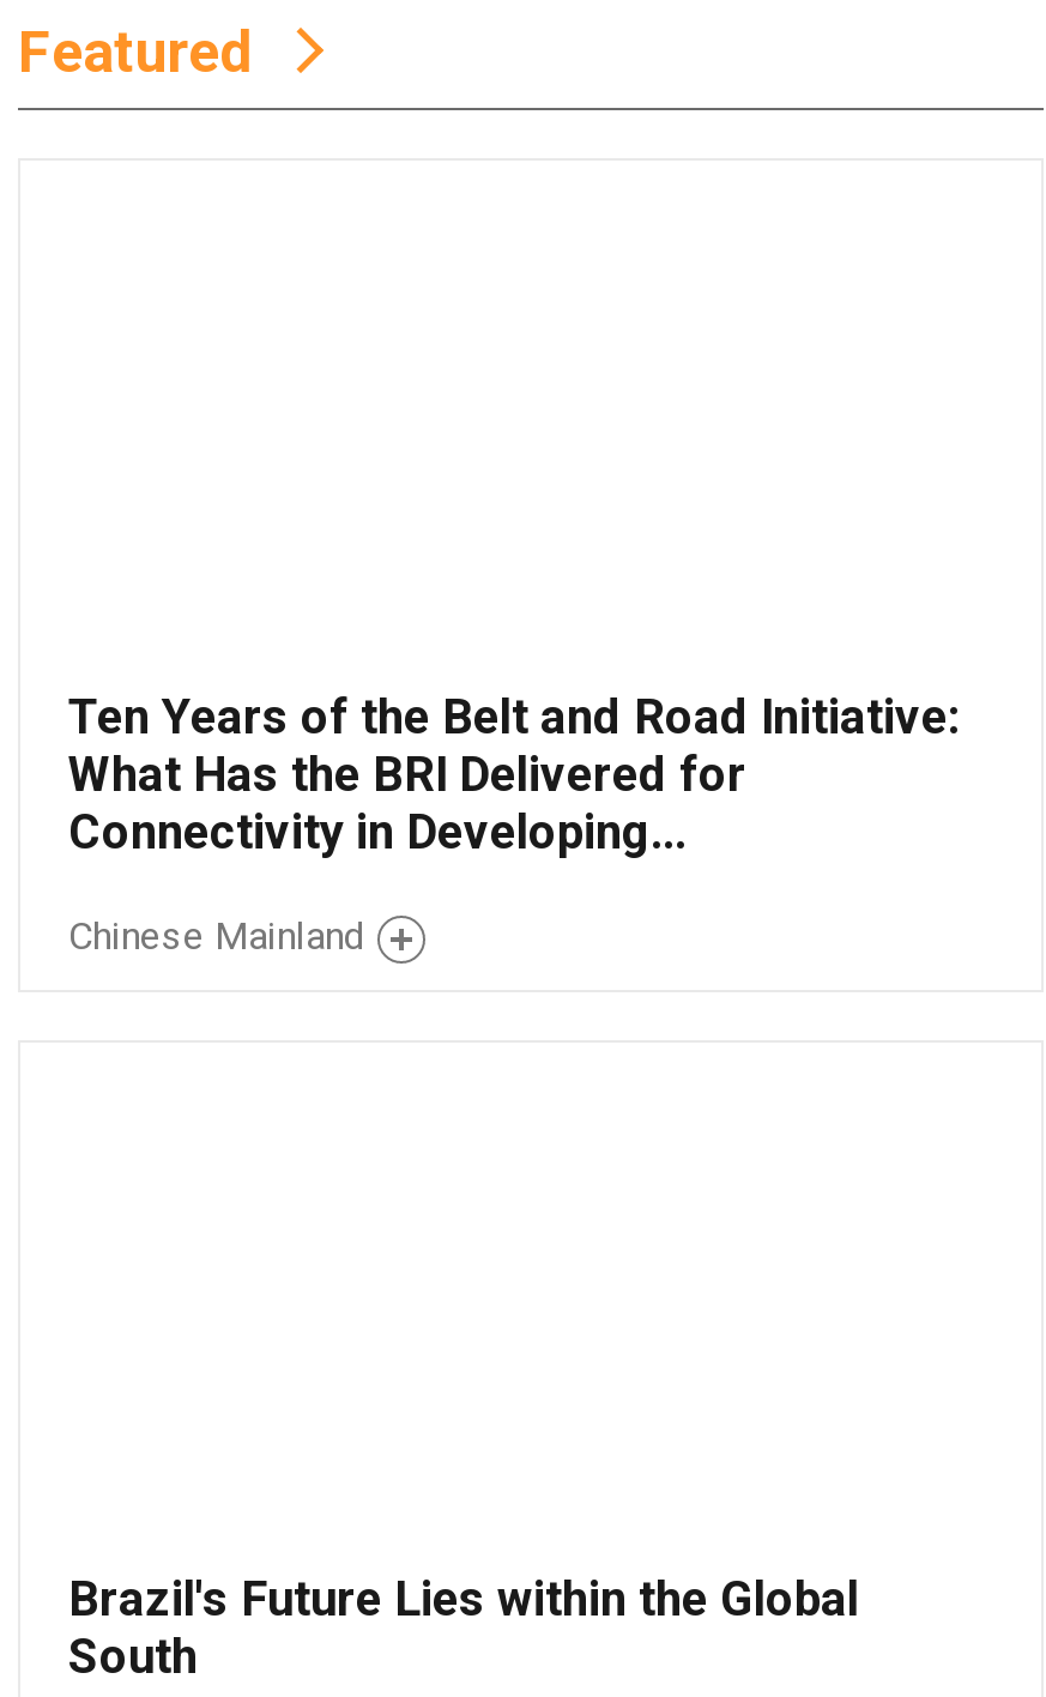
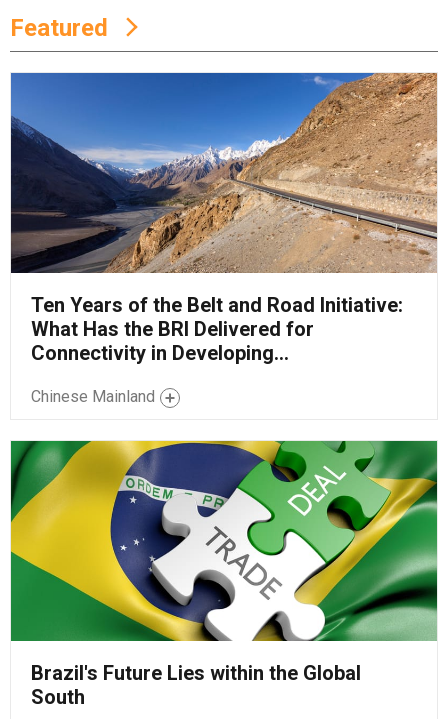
+ [image]

+ [image]
